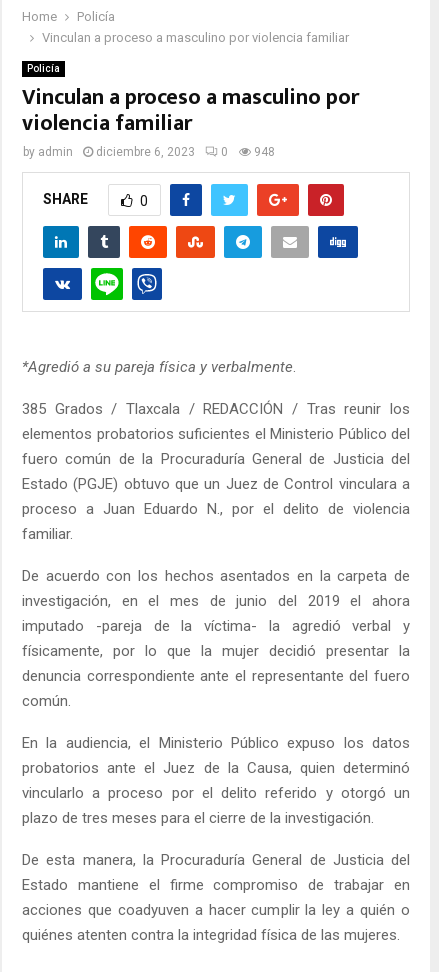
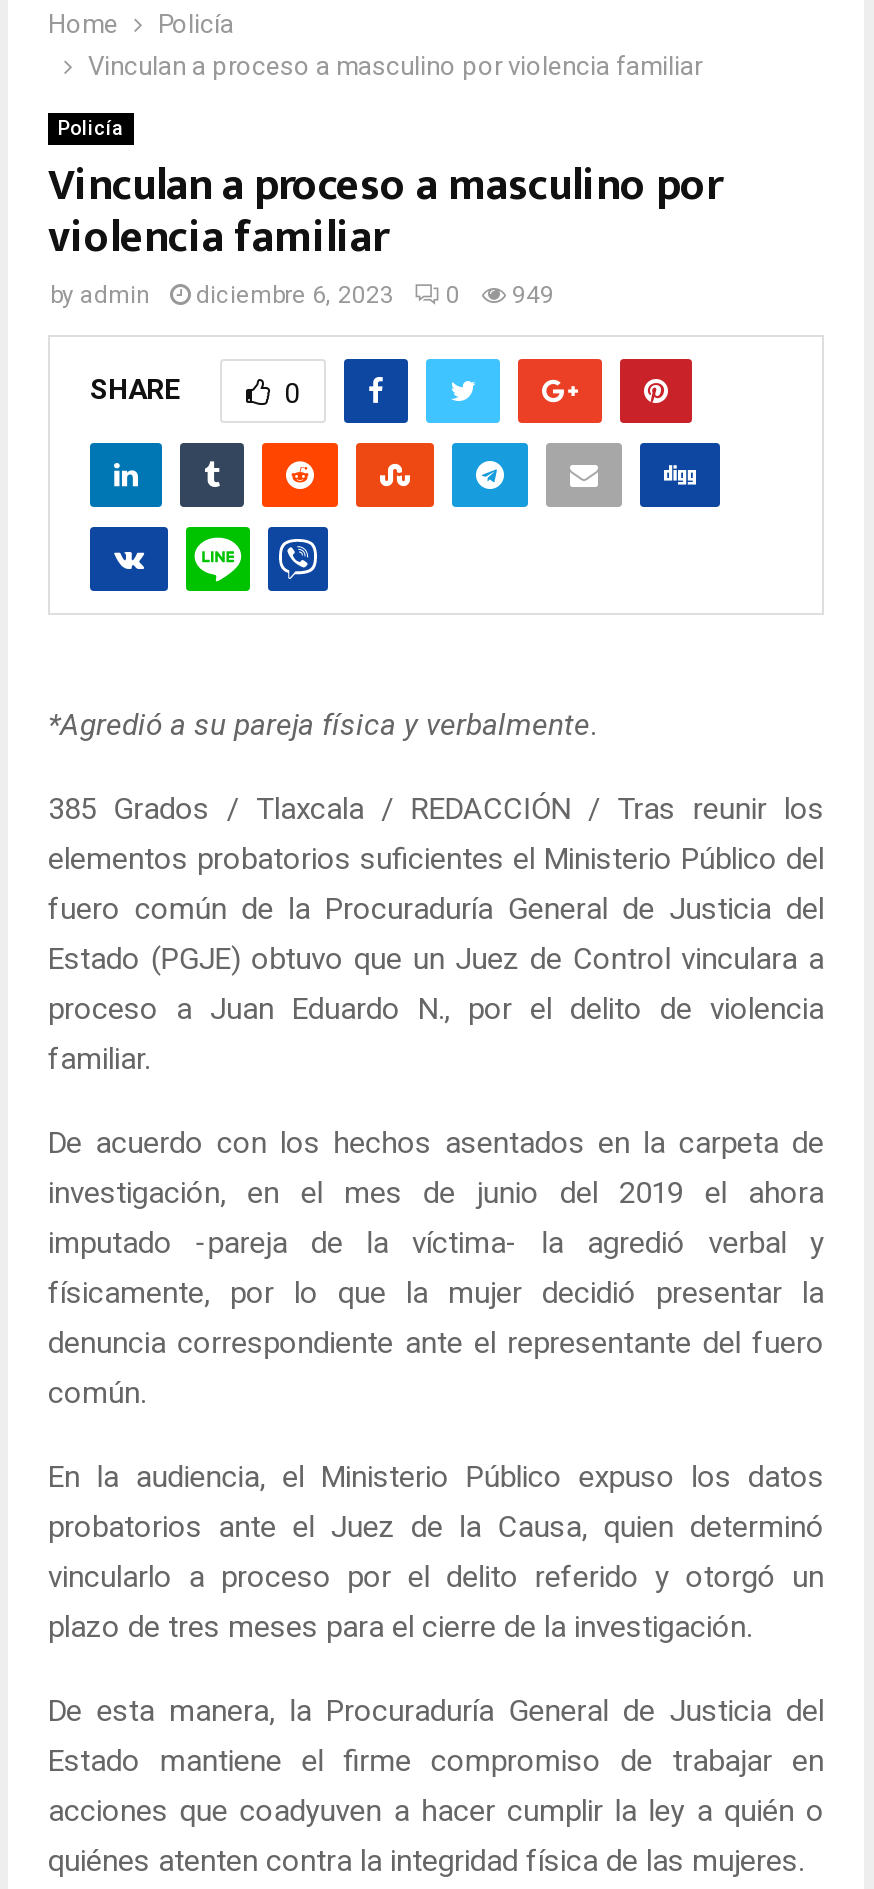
- by admin diciembre 6, 2023 0 948
+ by admin diciembre 6, 2023 0 949
